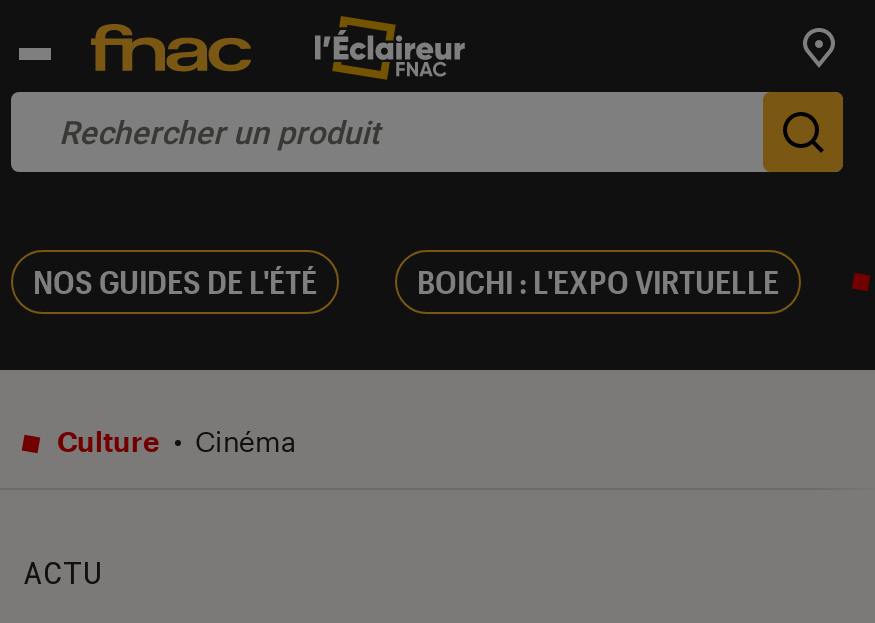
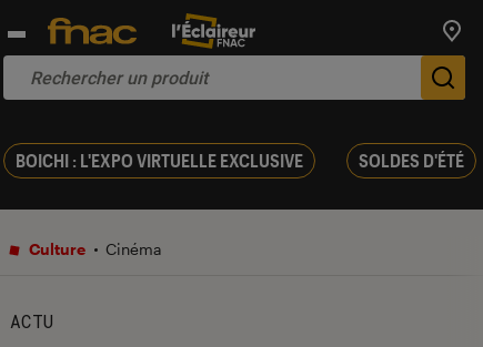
- NOS GUIDES DE L'ÉTÉ
- BOICHI : L'EXPO VIRTUELLE
+ BOICHI : L'EXPO VIRTUELLE EXCLUSIVE
+ SOLDES D'ÉTÉ
